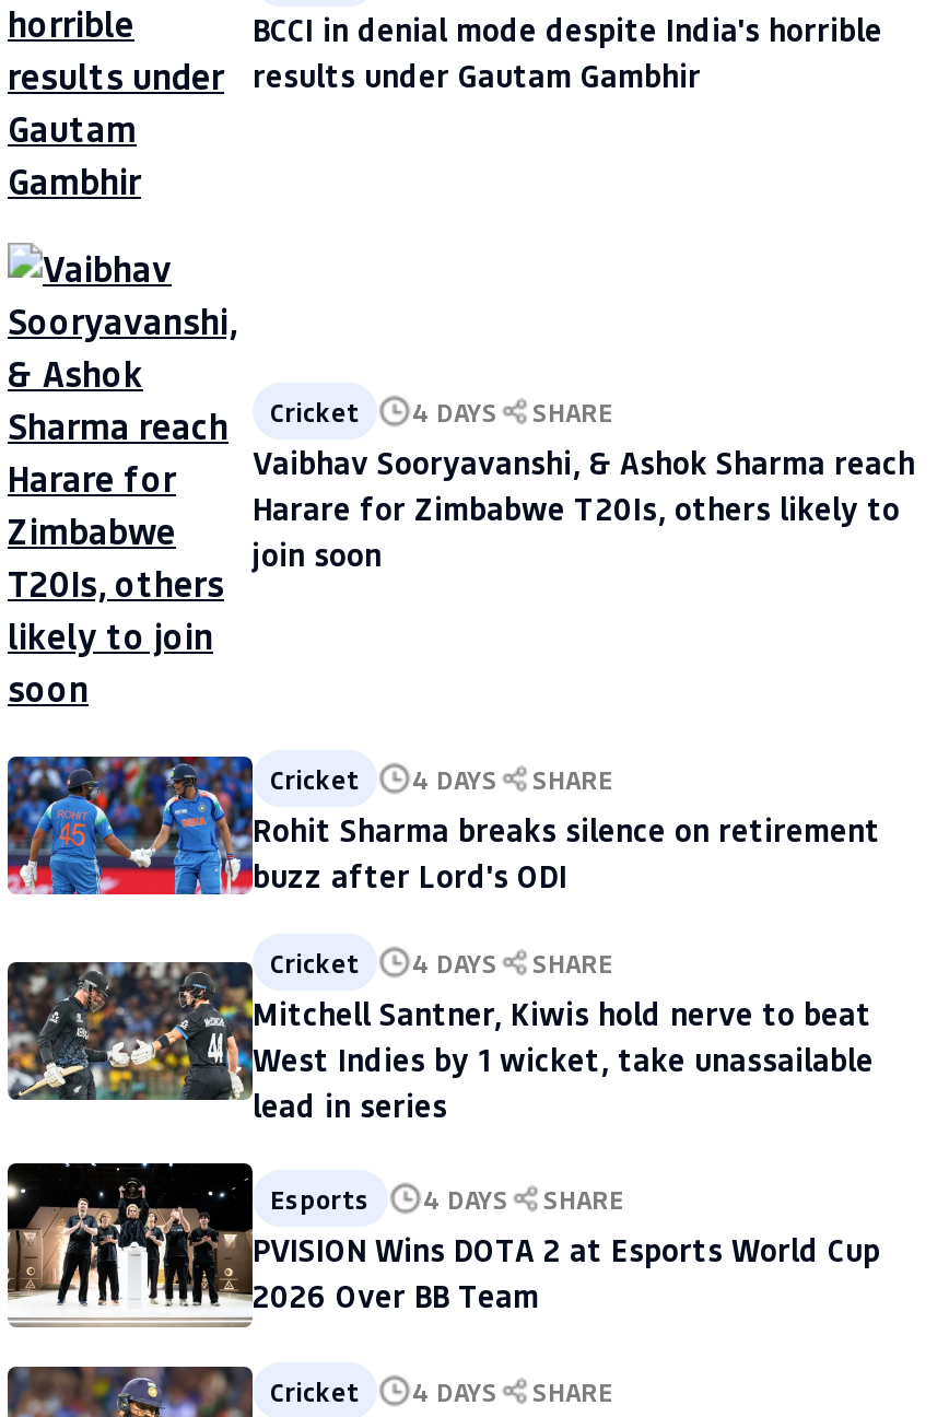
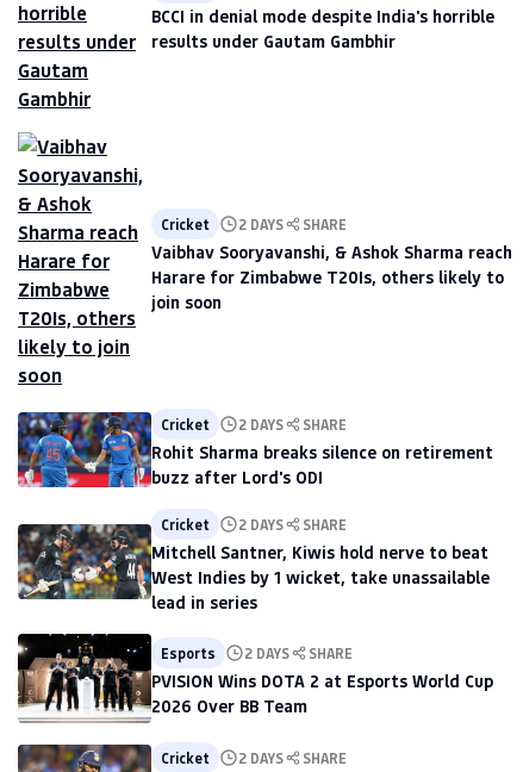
- Cricket 4 DAYS SHARE
+ Cricket 2 DAYS SHARE

- Cricket 4 DAYS SHARE
+ Cricket 2 DAYS SHARE

- Cricket 4 DAYS SHARE
+ Cricket 2 DAYS SHARE

- Esports 4 DAYS SHARE
+ Esports 2 DAYS SHARE

- Cricket 4 DAYS SHARE
+ Cricket 2 DAYS SHARE
